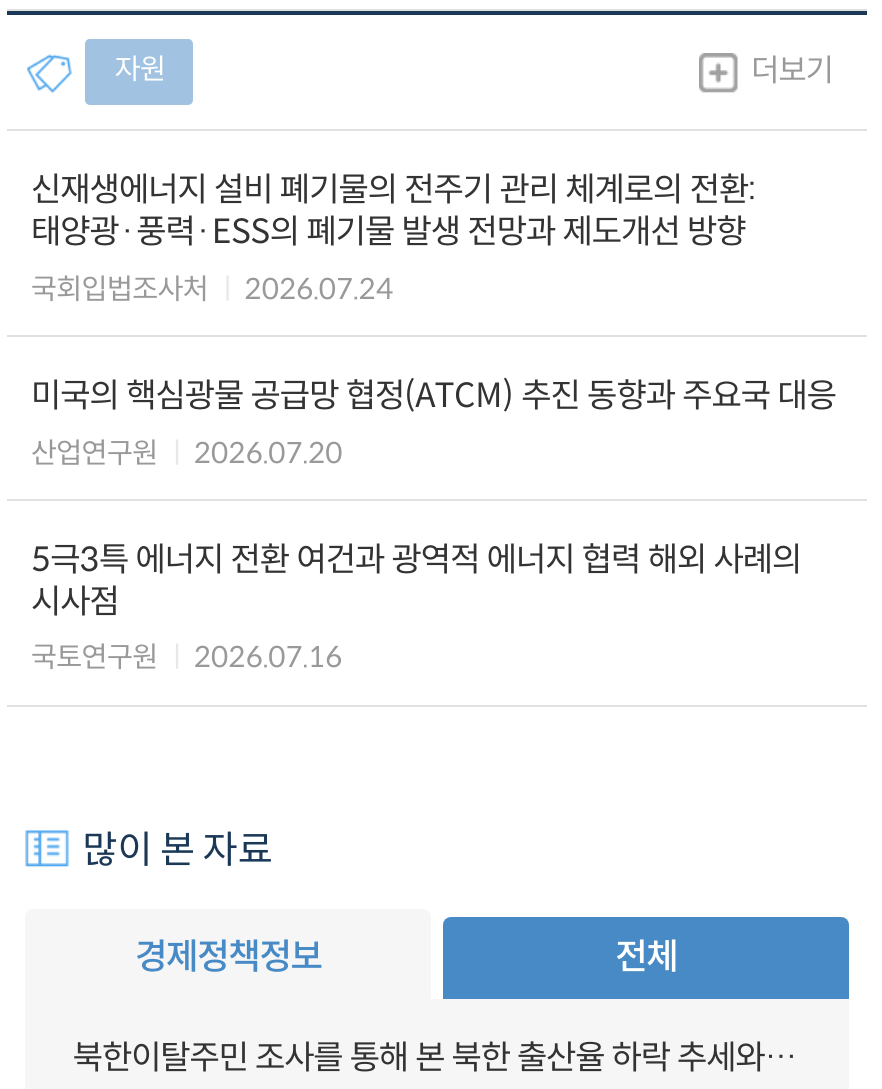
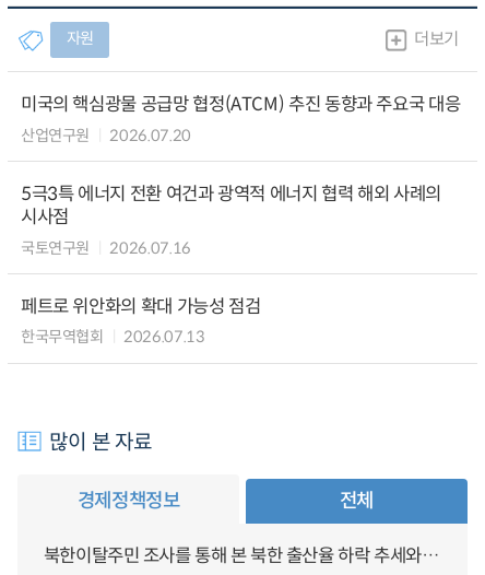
- 신재생에너지 설비 폐기물의 전주기 관리 체계로의 전환:
- 태양광·풍력·ESS의 폐기물 발생 전망과 제도개선 방향
- 국회입법조사처
- 2026.07.24

moved up: 미국의 핵심광물 공급망 협정(ATCM) 추진 동향과 주요국 대응 | 산업연구원 | 2026.07.20 | 5극3특 에너지 전환 여건과 광역적 에너지 협력 해외 사례의 | 시사점 | 국토연구원 | 2026.07.16

+ 페트로 위안화의 확대 가능성 점검
+ 한국무역협회
+ 2026.07.13
